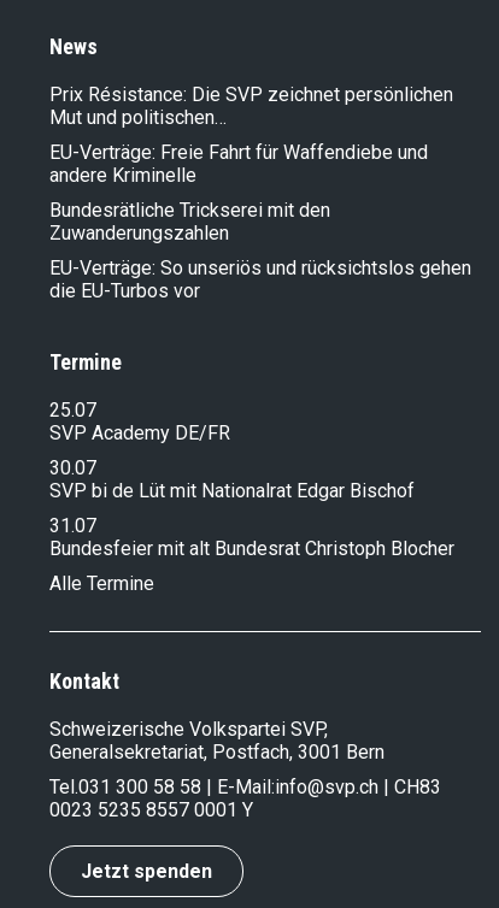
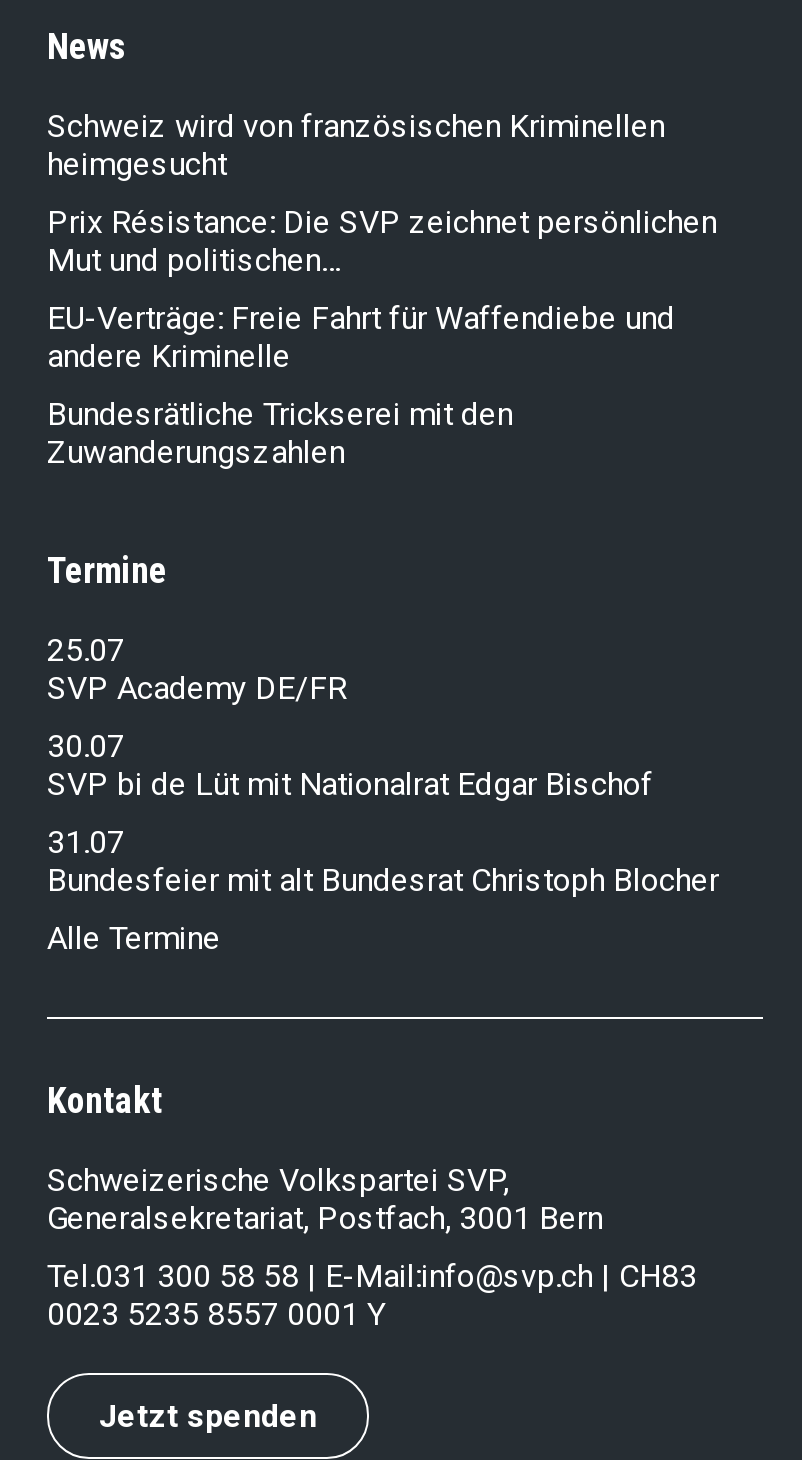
+ Schweiz wird von französischen Kriminellen
+ heimgesucht

moved down: Prix Résistance: Die SVP zeichnet persönlichen | Mut und politischen… | EU-Verträge: Freie Fahrt für Waffendiebe und | andere Kriminelle | Bundesrätliche Trickserei mit den | Zuwanderungszahlen

- EU-Verträge: So unseriös und rücksichtslos gehen
- die EU-Turbos vor
